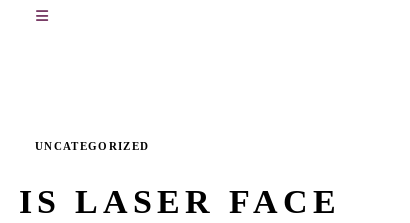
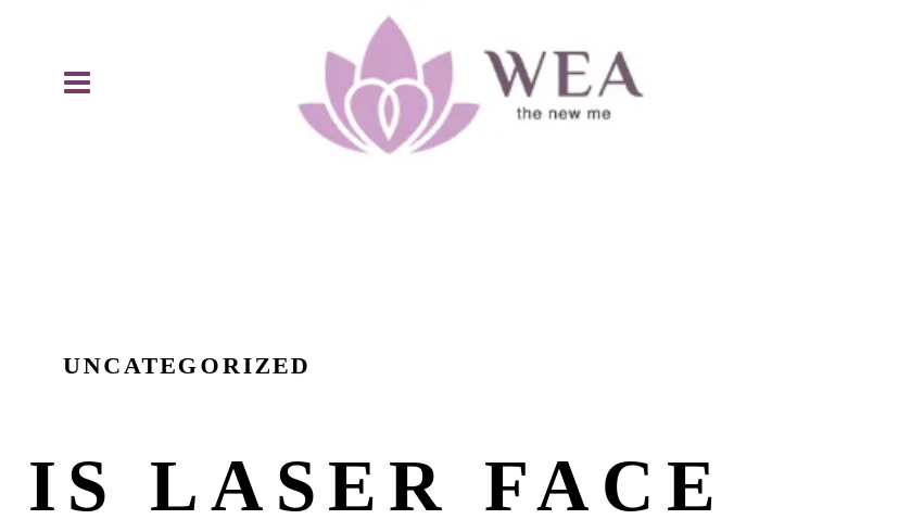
+ [image]
